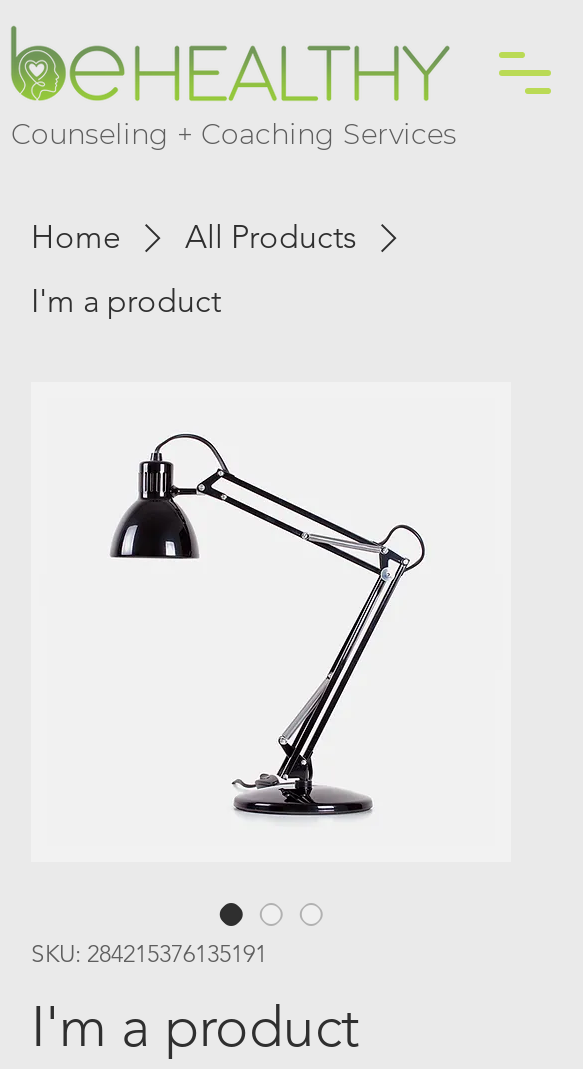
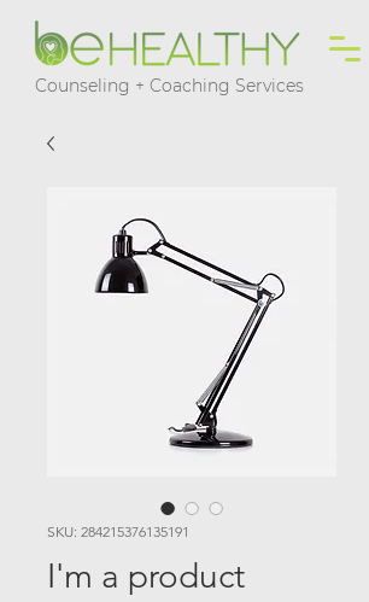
- Home
- All Products
- I'm a product
